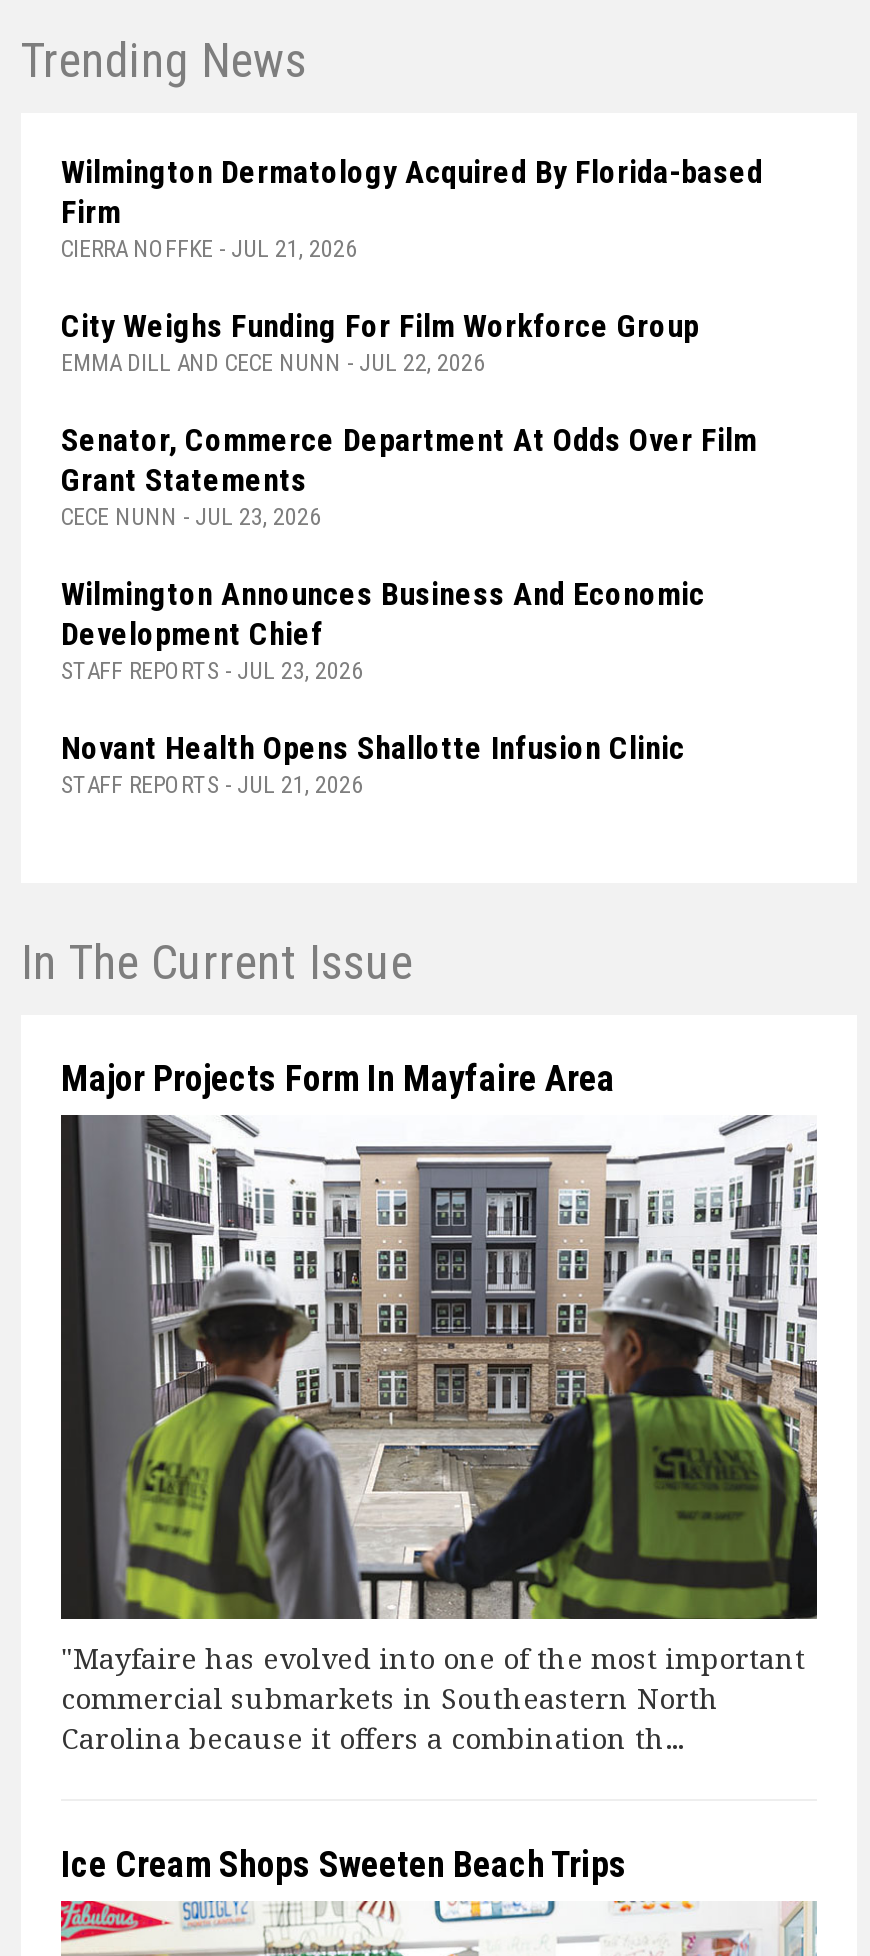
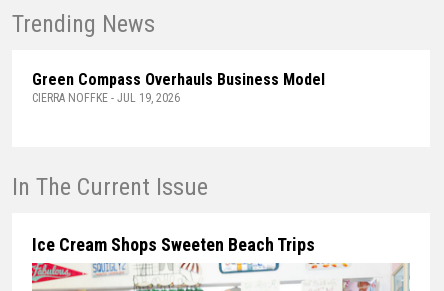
- Wilmington Dermatology Acquired By Florida-based
- Firm
- CIERRA NOFFKE - JUL 21, 2026
- City Weighs Funding For Film Workforce Group
- EMMA DILL AND CECE NUNN - JUL 22, 2026
- Senator, Commerce Department At Odds Over Film
- Grant Statements
- CECE NUNN - JUL 23, 2026
- Wilmington Announces Business And Economic
- Development Chief
- STAFF REPORTS - JUL 23, 2026
- Novant Health Opens Shallotte Infusion Clinic
- STAFF REPORTS - JUL 21, 2026
+ Green Compass Overhauls Business Model
+ CIERRA NOFFKE - JUL 19, 2026

- Major Projects Form In Mayfaire Area

- [image]
- "Mayfaire has evolved into one of the most important
- commercial submarkets in Southeastern North
- Carolina because it offers a combination th...
